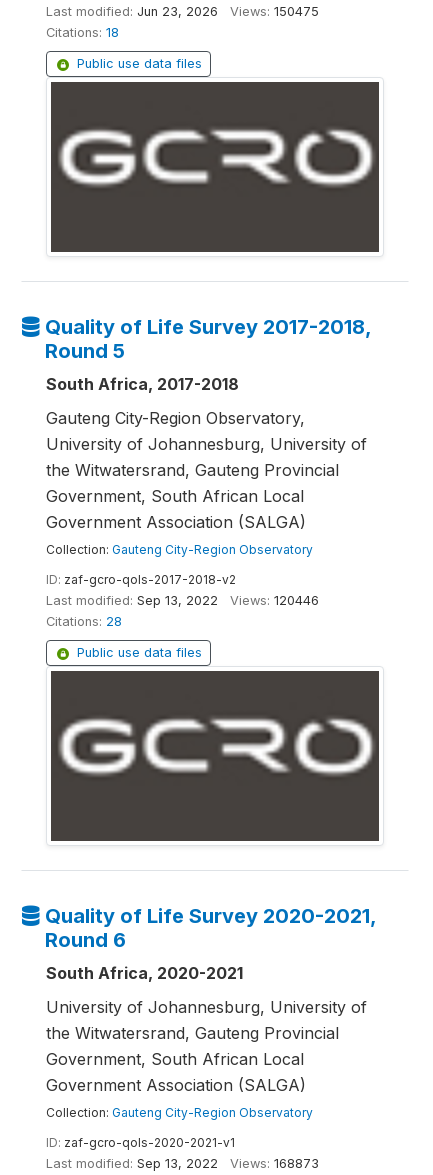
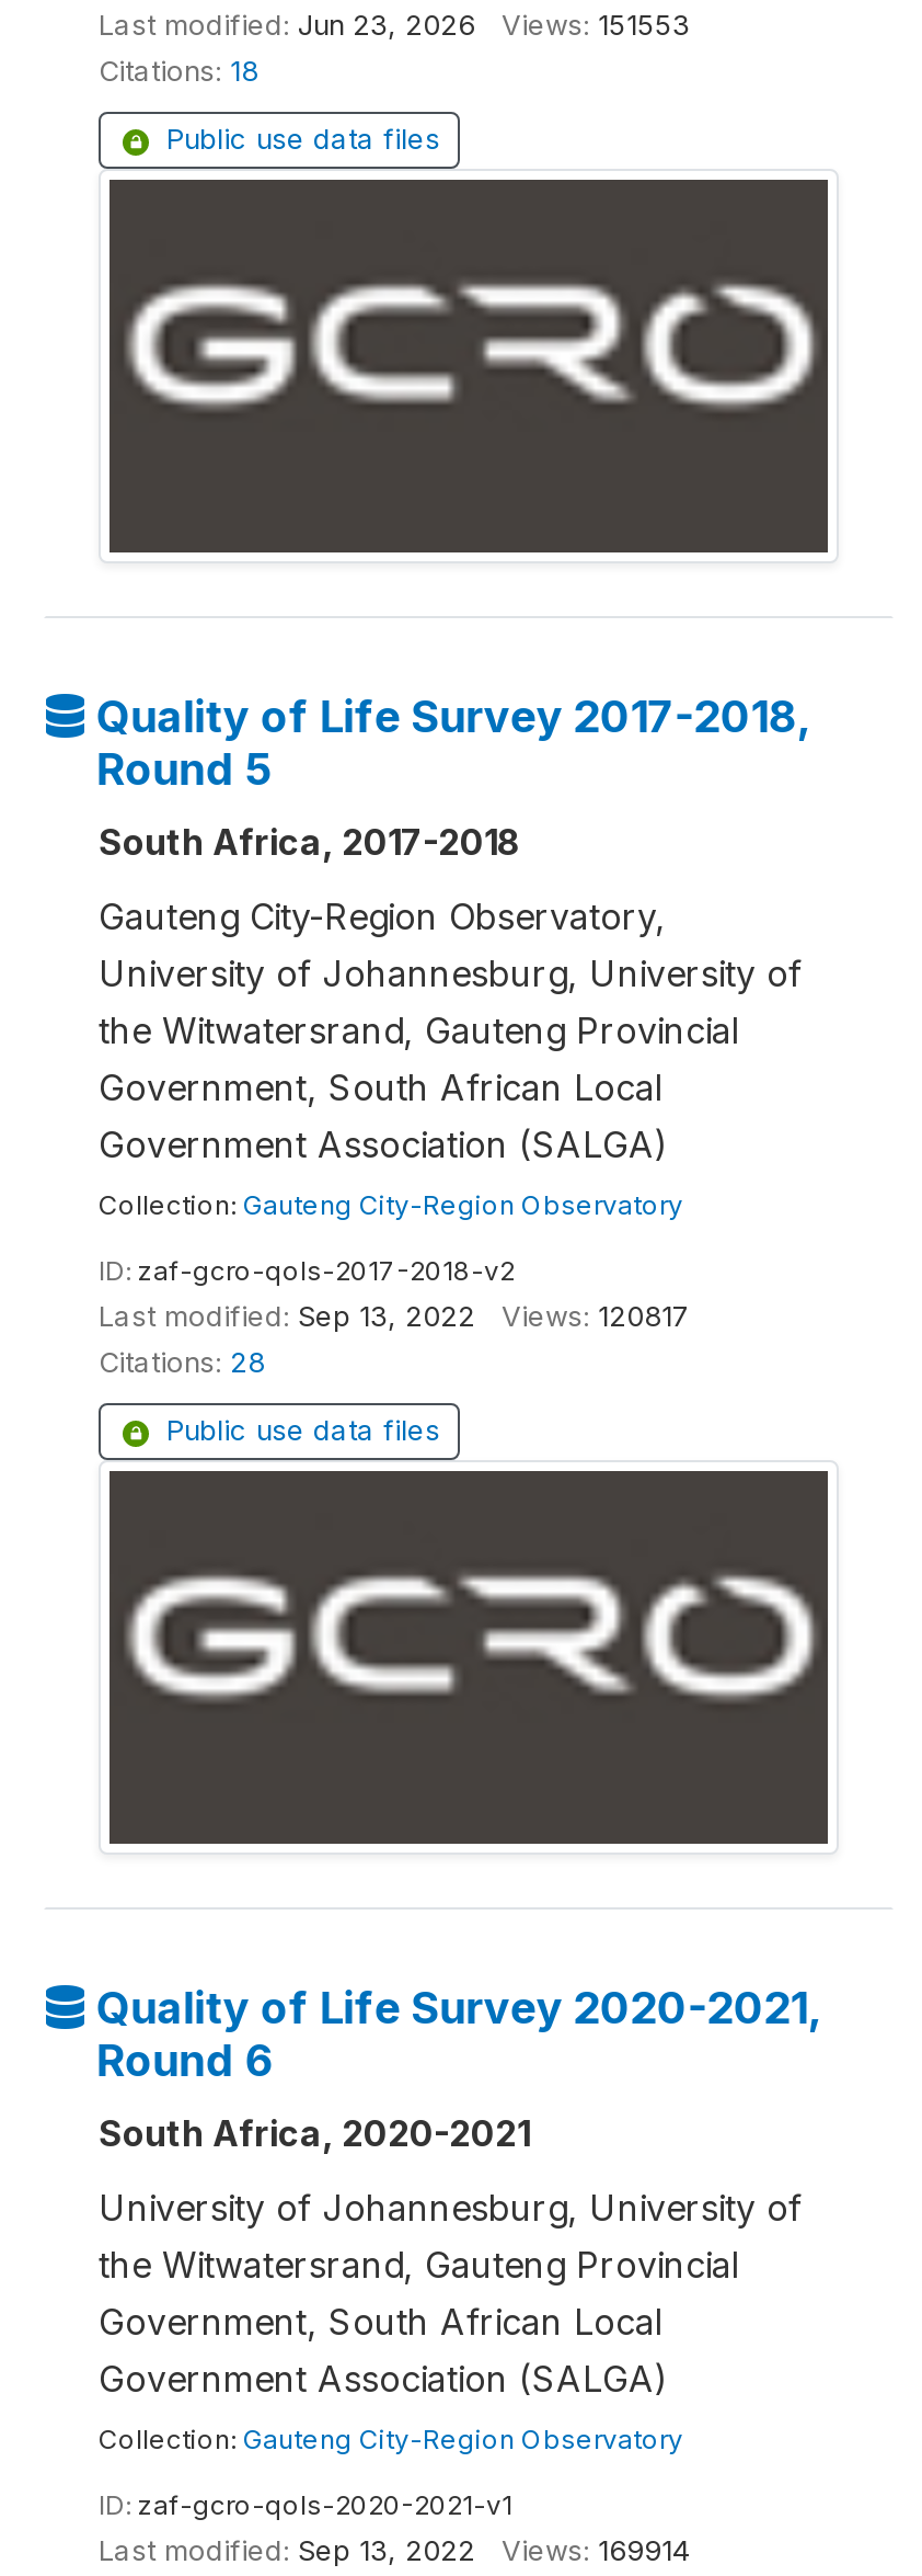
- Last modified: Jun 23, 2026 Views: 150475
+ Last modified: Jun 23, 2026 Views: 151553

- Last modified: Sep 13, 2022 Views: 120446
+ Last modified: Sep 13, 2022 Views: 120817

- Last modified: Sep 13, 2022 Views: 168873
+ Last modified: Sep 13, 2022 Views: 169914
